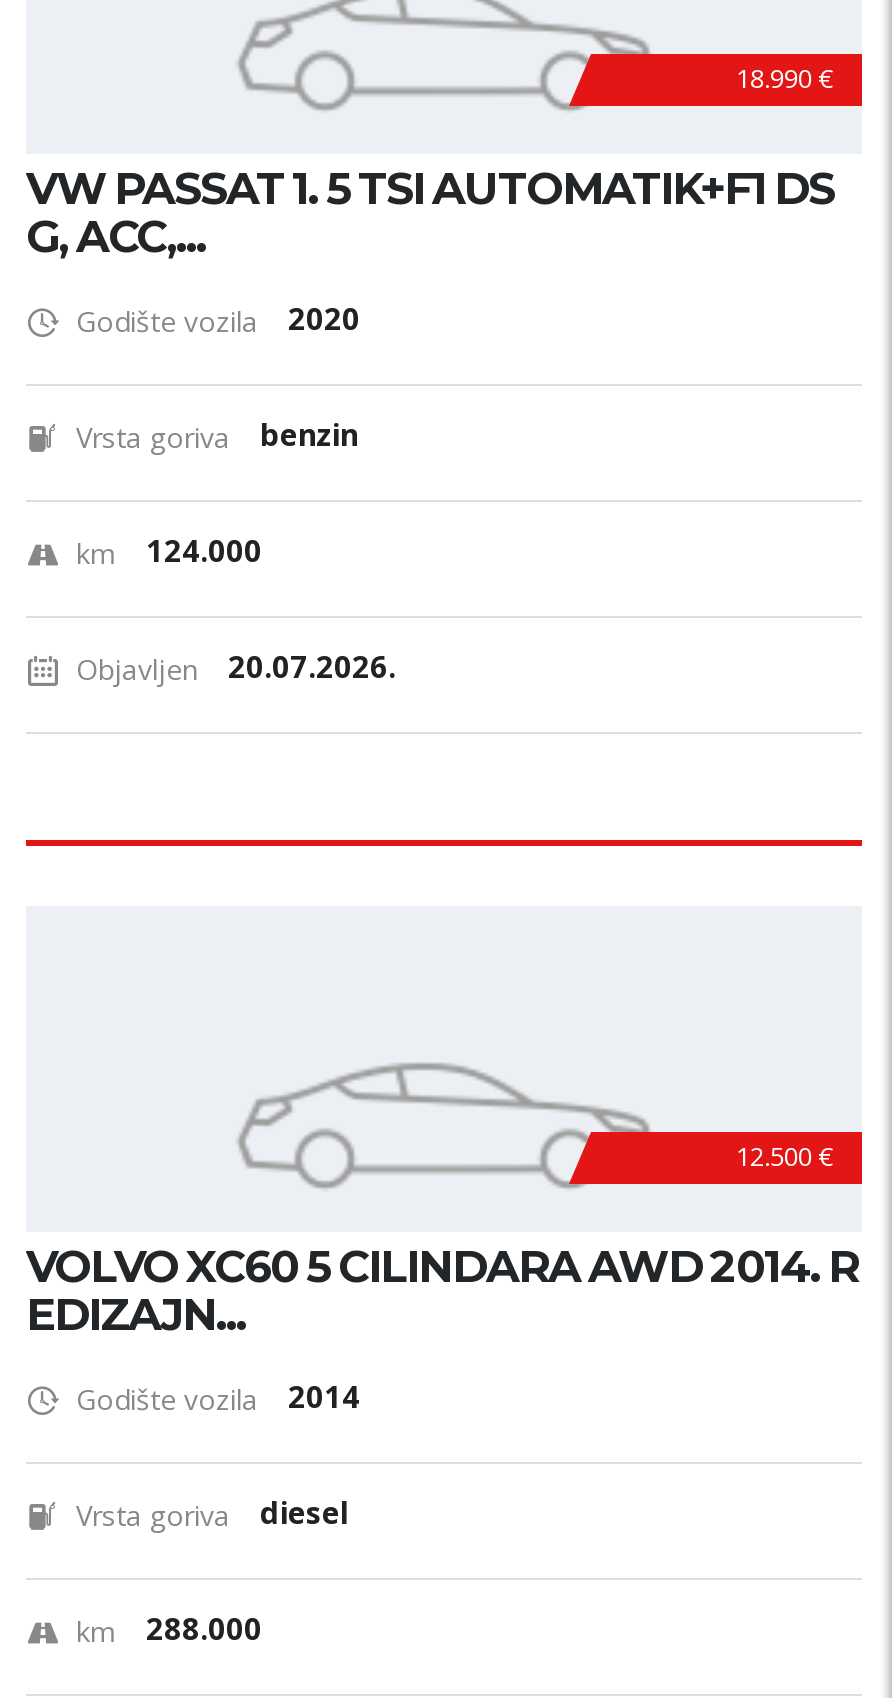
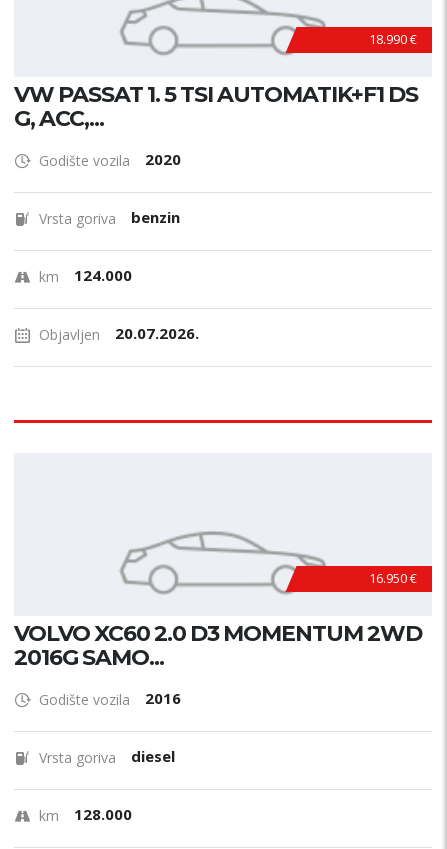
- 12.500 €
+ 16.950 €

- VOLVO XC60 5 CILINDARA AWD 2014. R
- EDIZAJN...
+ VOLVO XC60 2.0 D3 MOMENTUM 2WD
+ 2016G SAMO...

- Godište vozila 2014
+ Godište vozila 2016

- km 288.000
+ km 128.000
